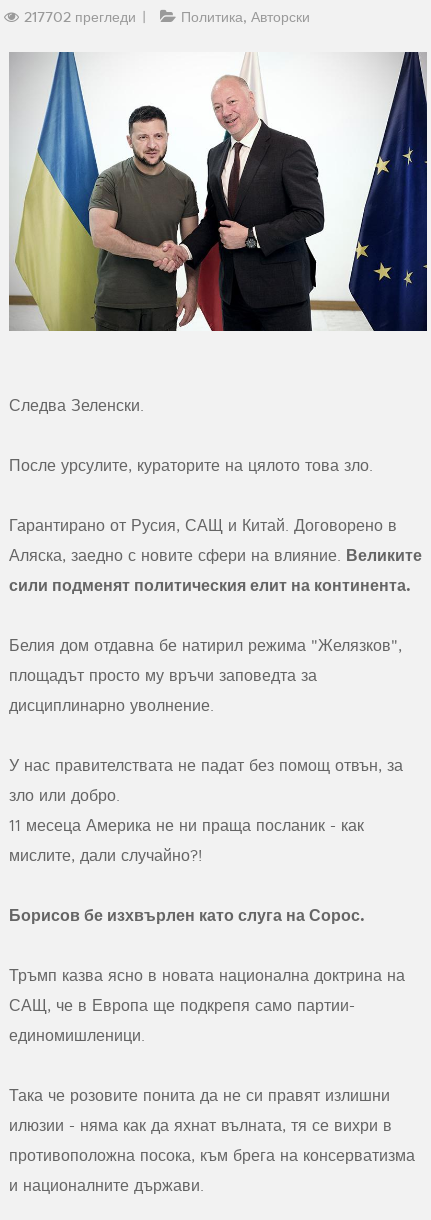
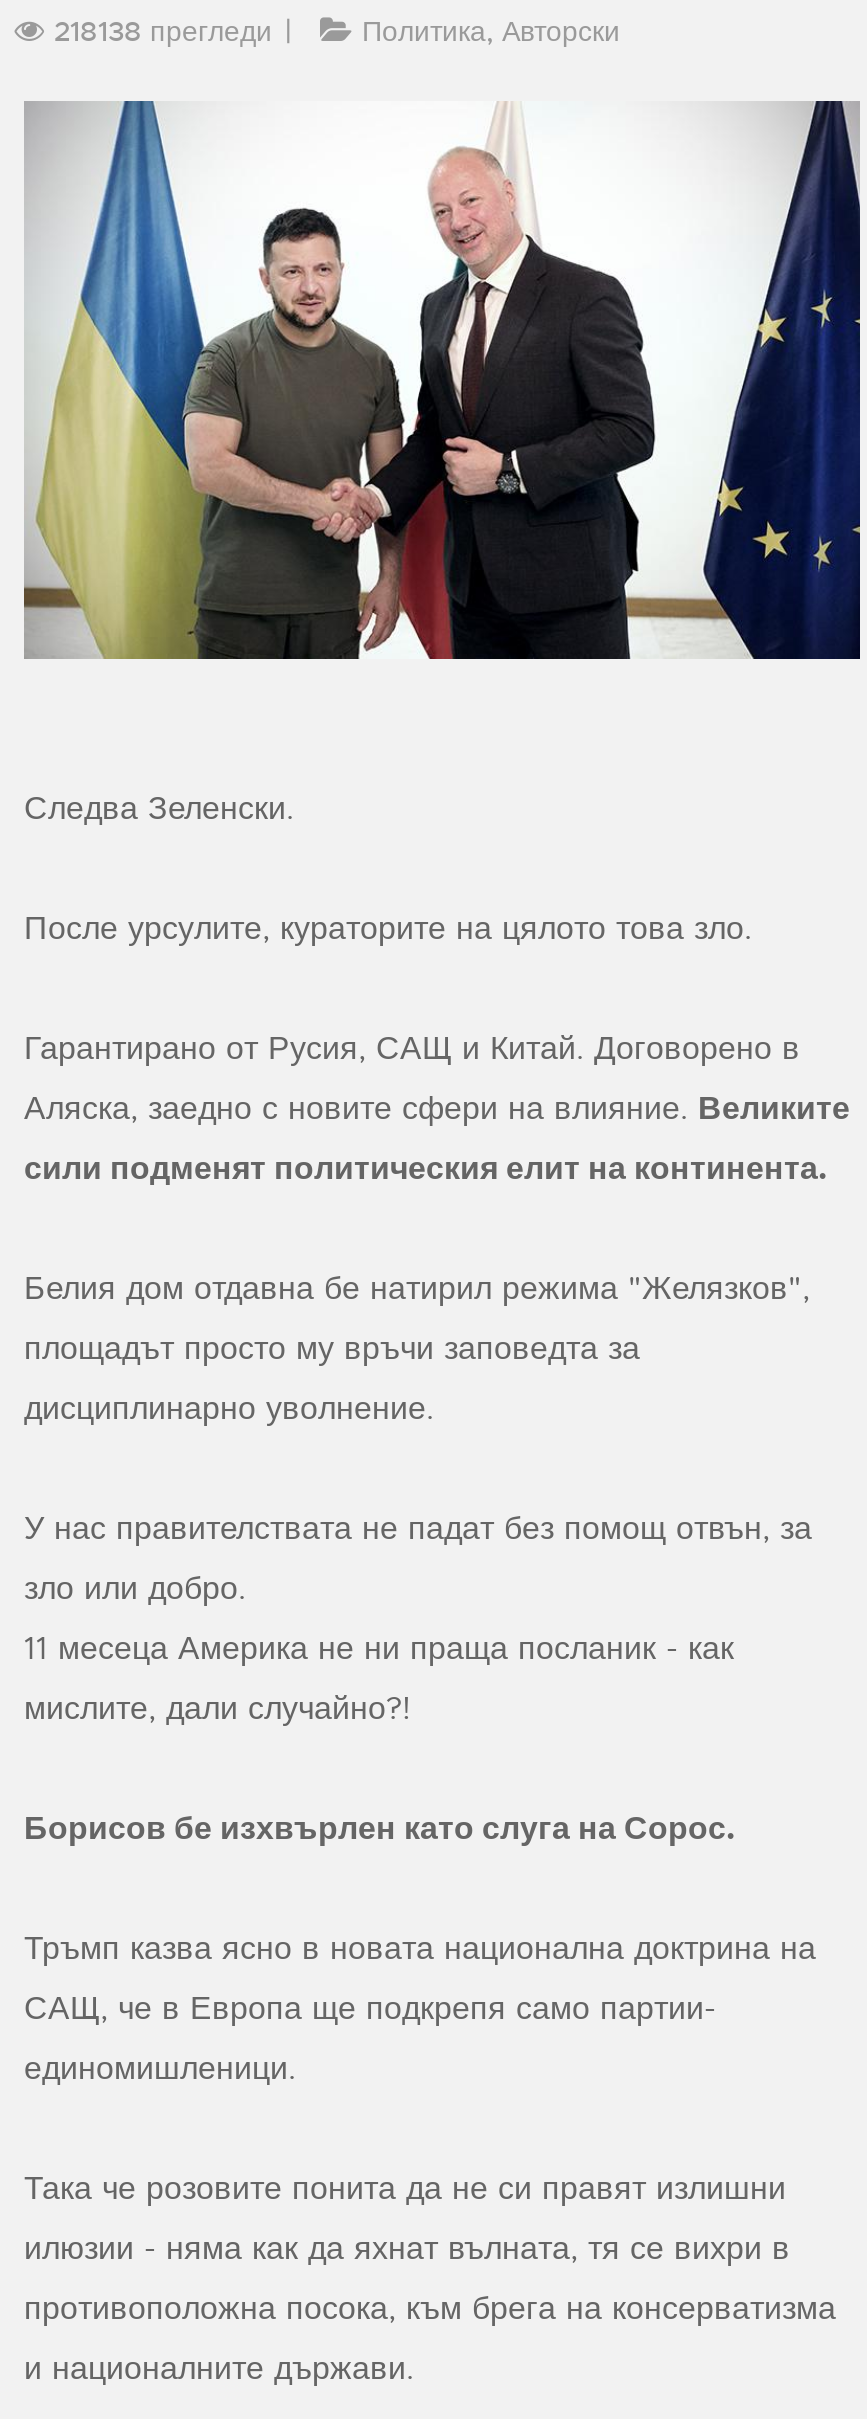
- 217702 прегледи
+ 218138 прегледи
